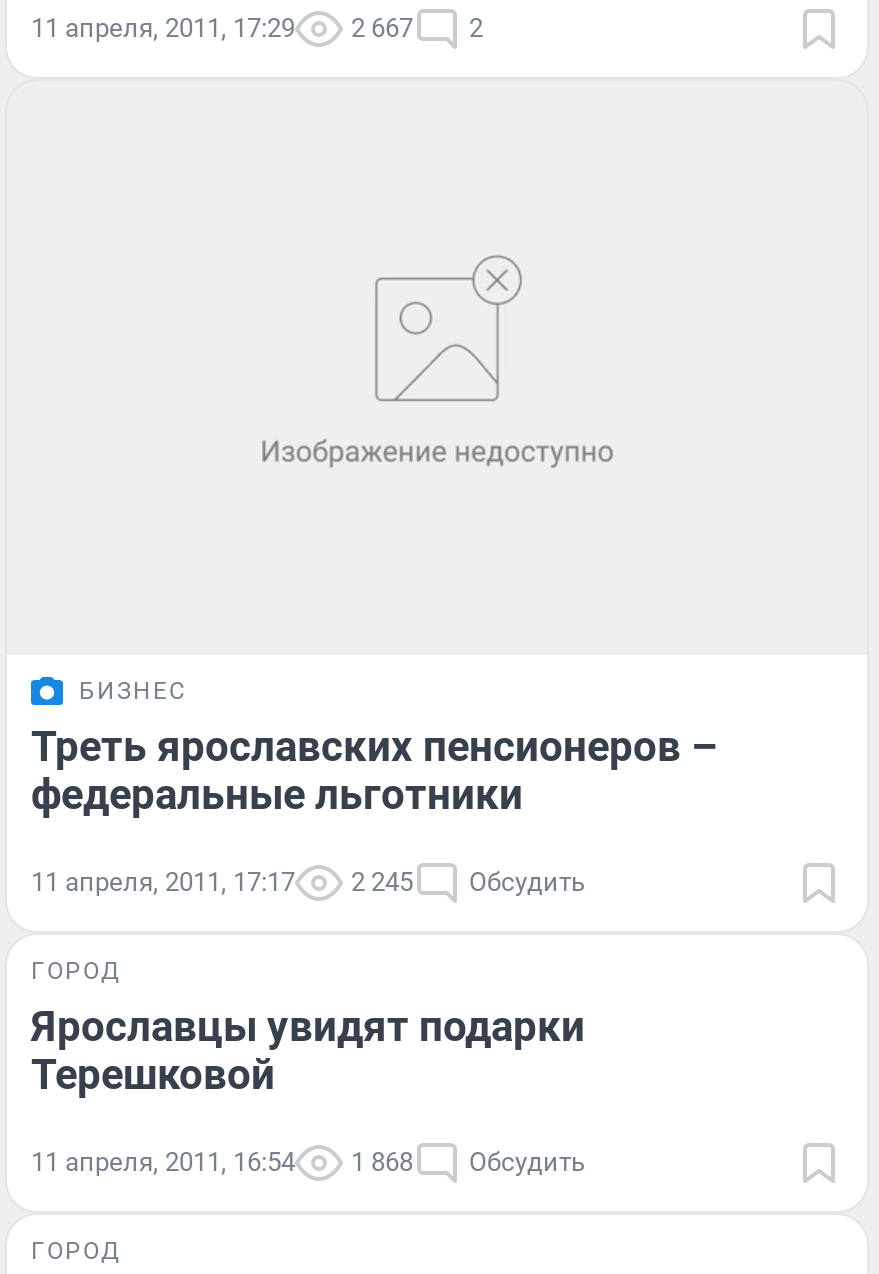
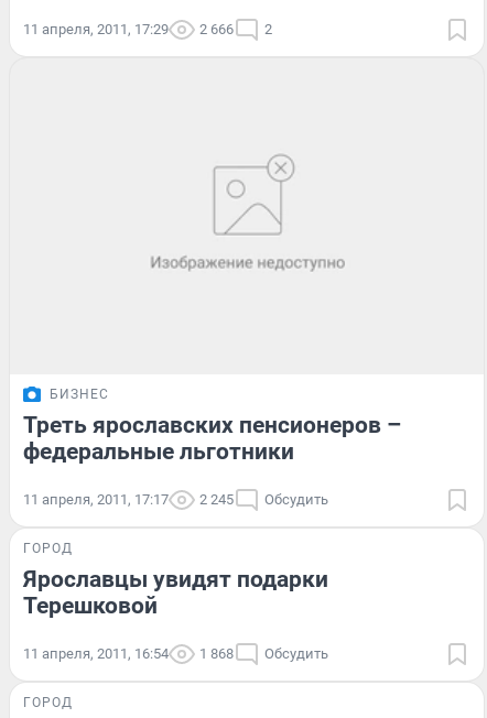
- 11 апреля, 2011, 17:29 2 667 2
+ 11 апреля, 2011, 17:29 2 666 2
